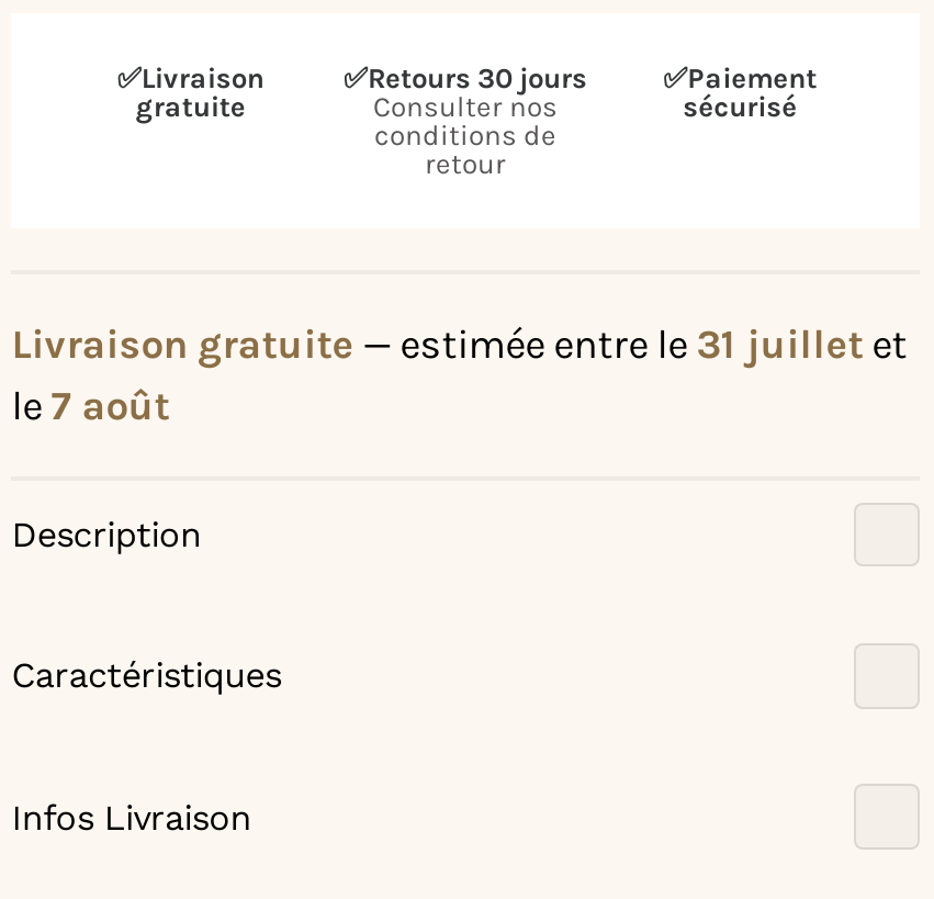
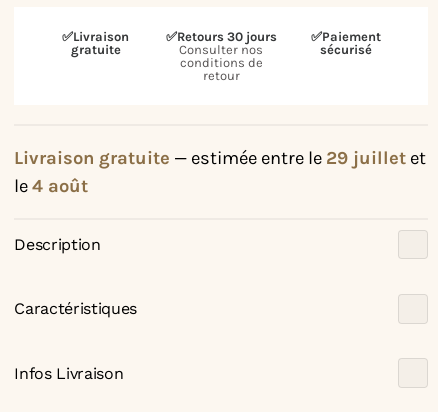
- Livraison gratuite — estimée entre le 31 juillet et
+ Livraison gratuite — estimée entre le 29 juillet et

- le 7 août
+ le 4 août
